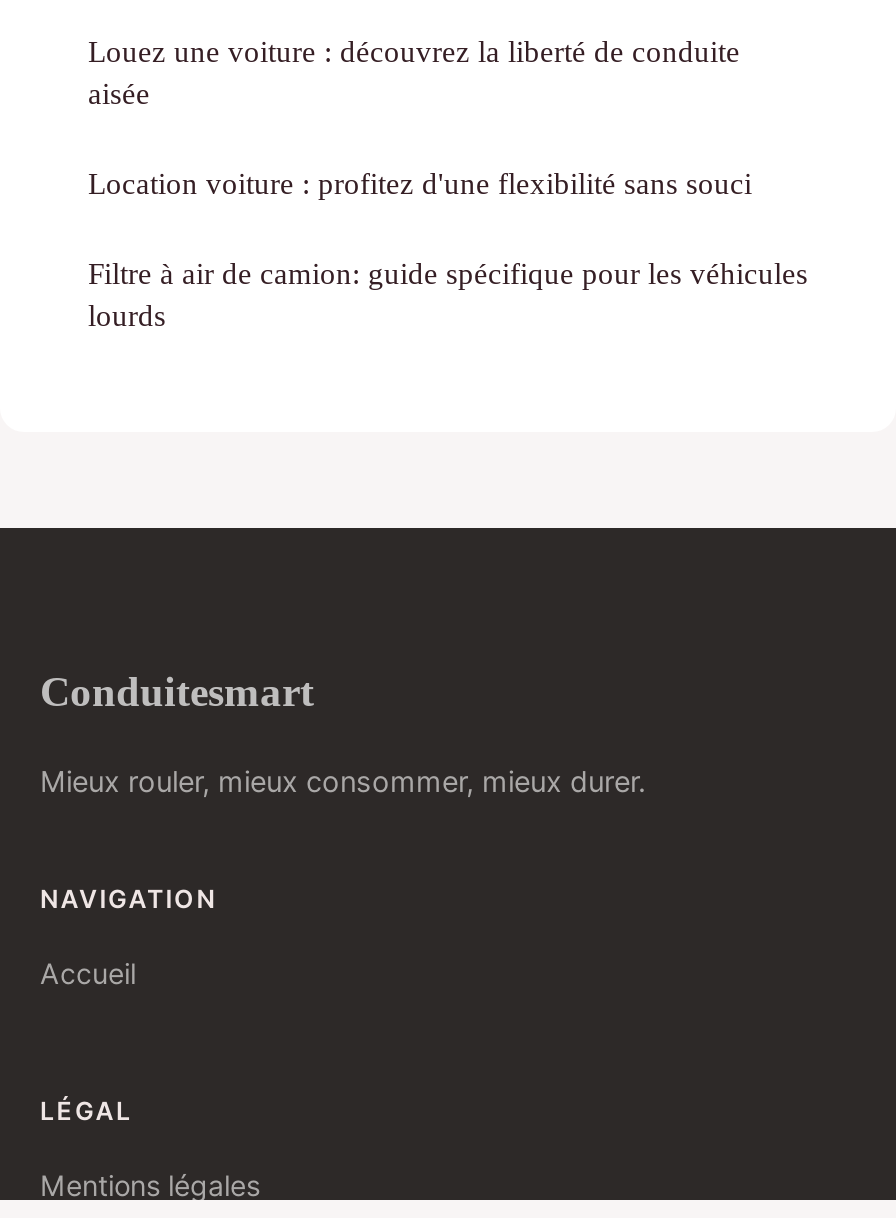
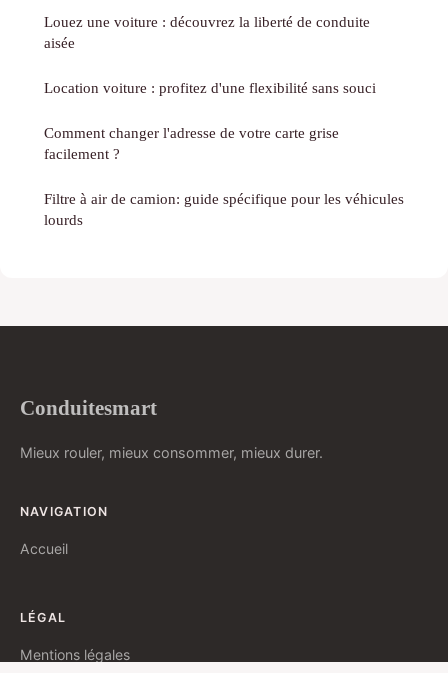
+ Comment changer l'adresse de votre carte grise
+ facilement ?
